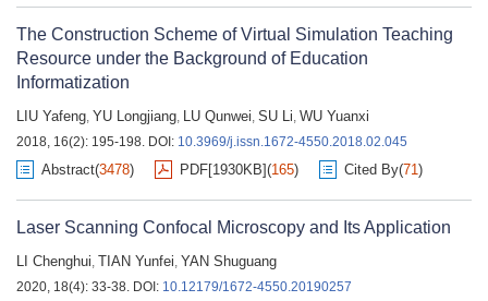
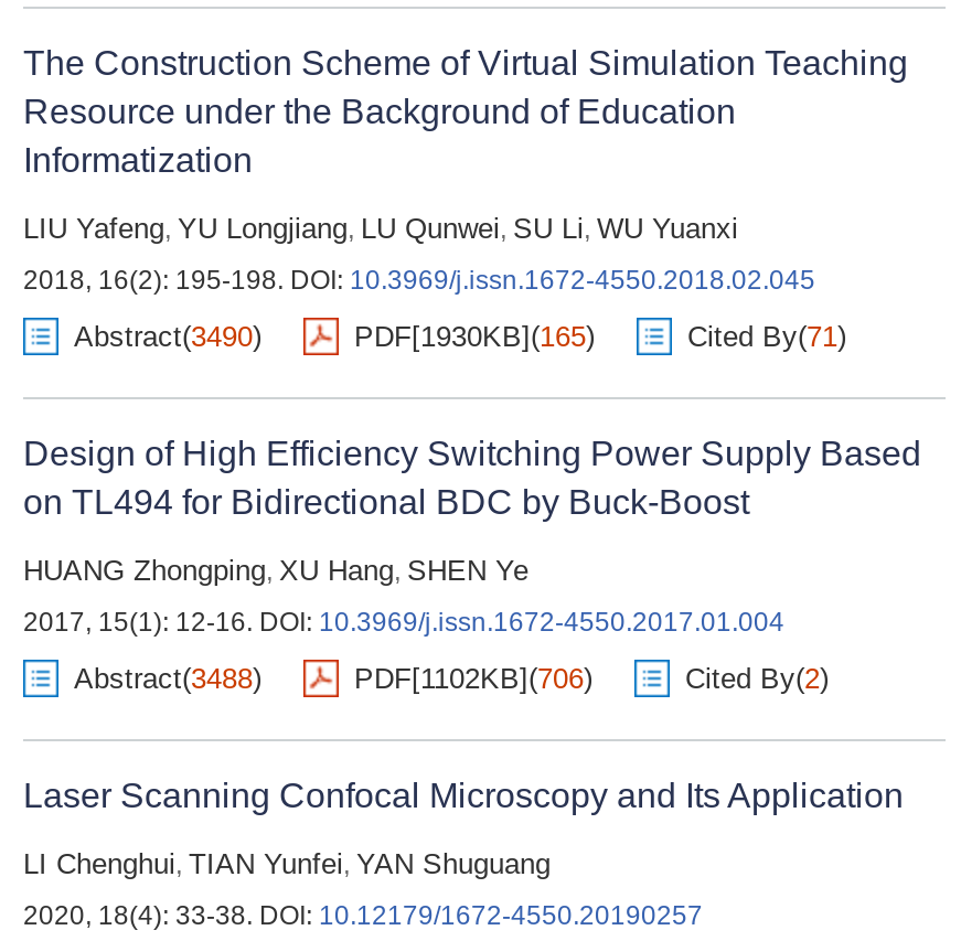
- Abstract(3478)
+ Abstract(3490)

+ Design of High Efficiency Switching Power Supply Based
+ on TL494 for Bidirectional BDC by Buck-Boost
+ HUANG Zhongping, XU Hang, SHEN Ye
+ 2017, 15(1): 12-16. DOI: 10.3969/j.issn.1672-4550.2017.01.004
+ Abstract(3488)
+ PDF[1102KB](706)
+ Cited By(2)
